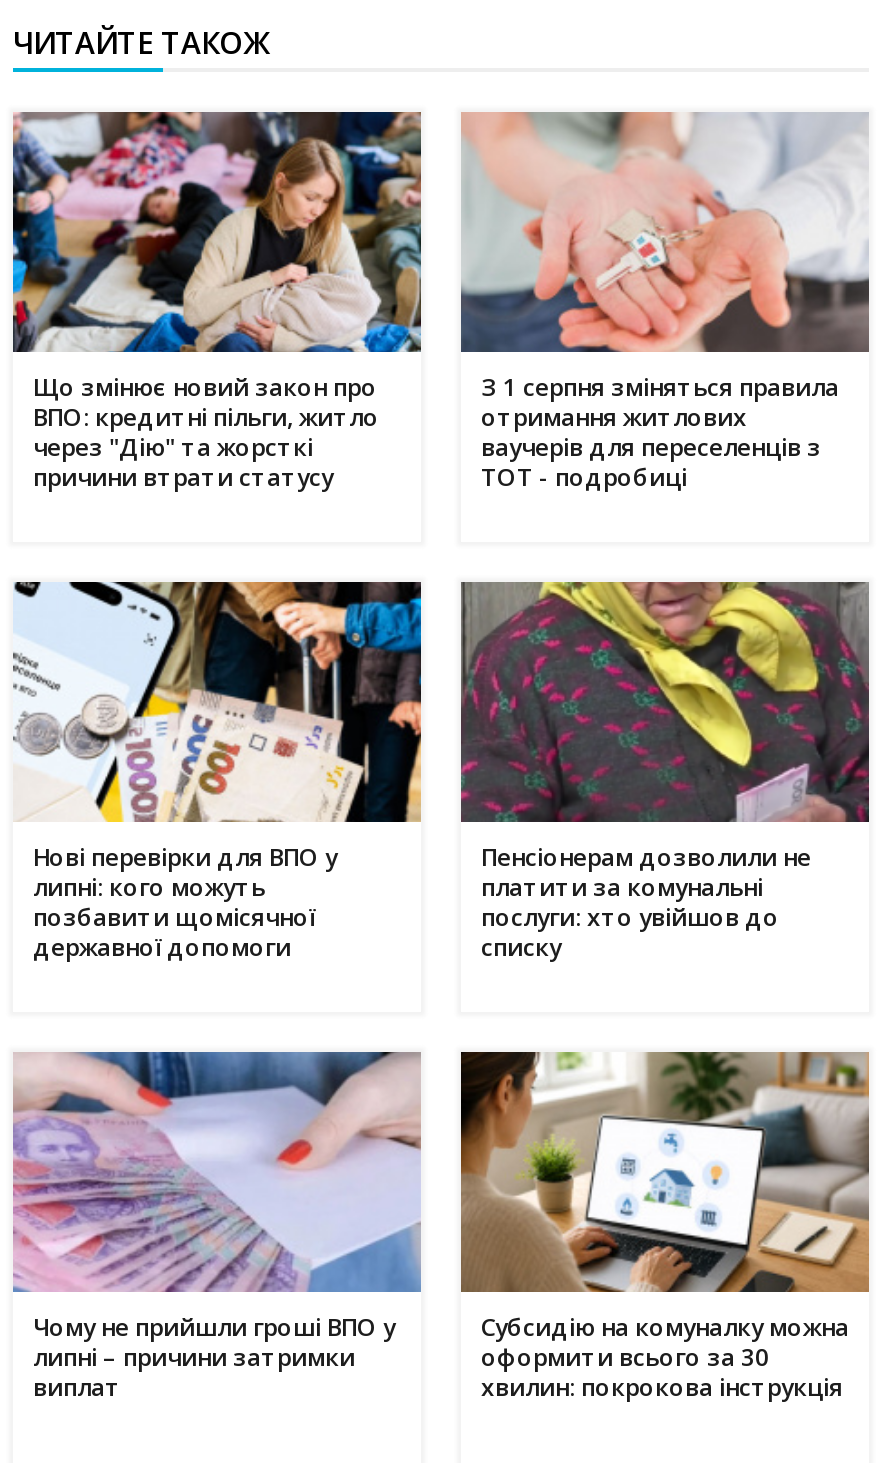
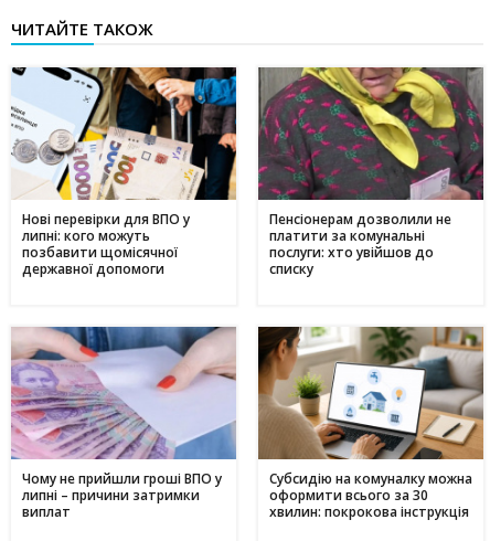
- [image]
- Що змінює новий закон про
- ВПО: кредитні пільги, житло
- через "Дію" та жорсткі
- причини втрати статусу

- [image]
- З 1 серпня зміняться правила
- отримання житлових
- ваучерів для переселенців з
- ТОТ - подробиці
